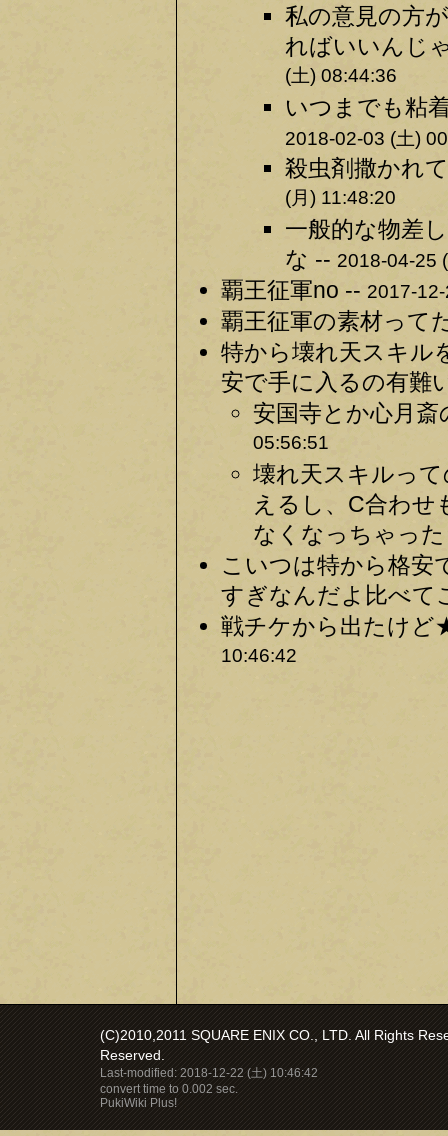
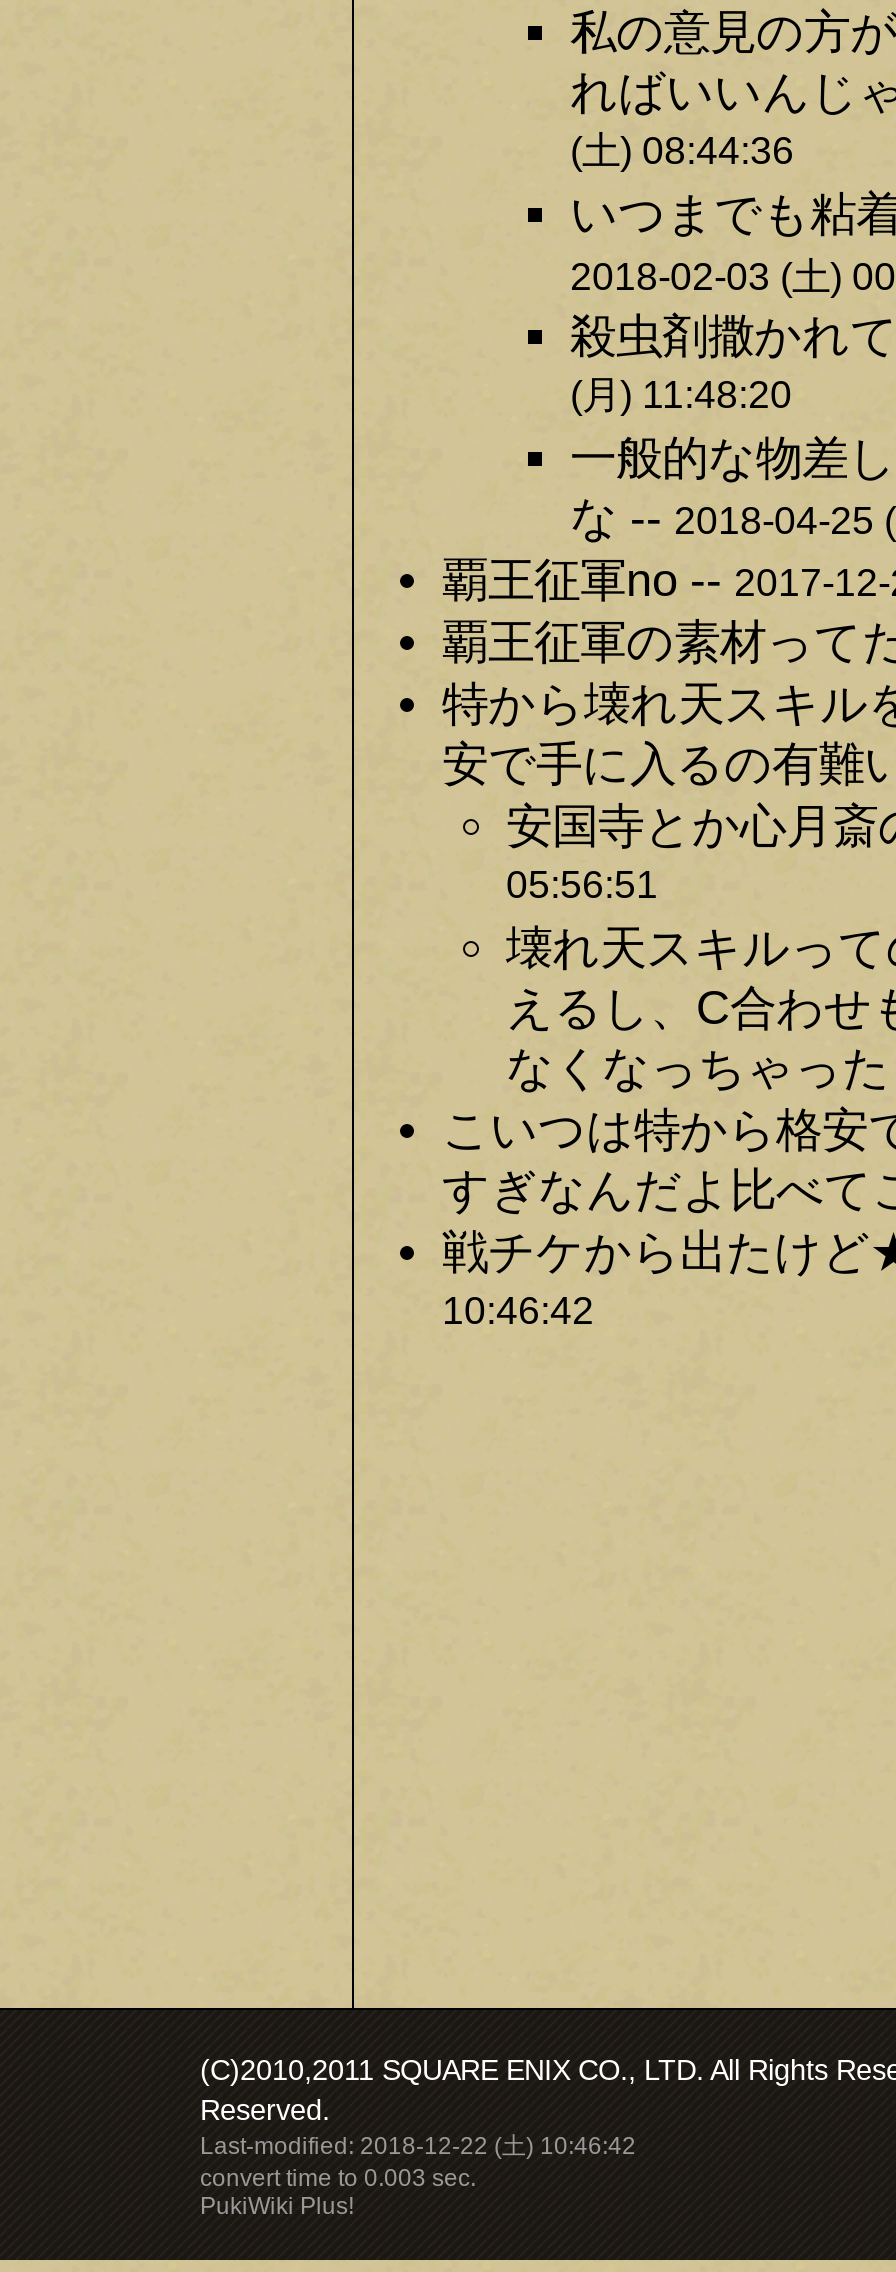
- convert time to 0.002 sec.
+ convert time to 0.003 sec.
